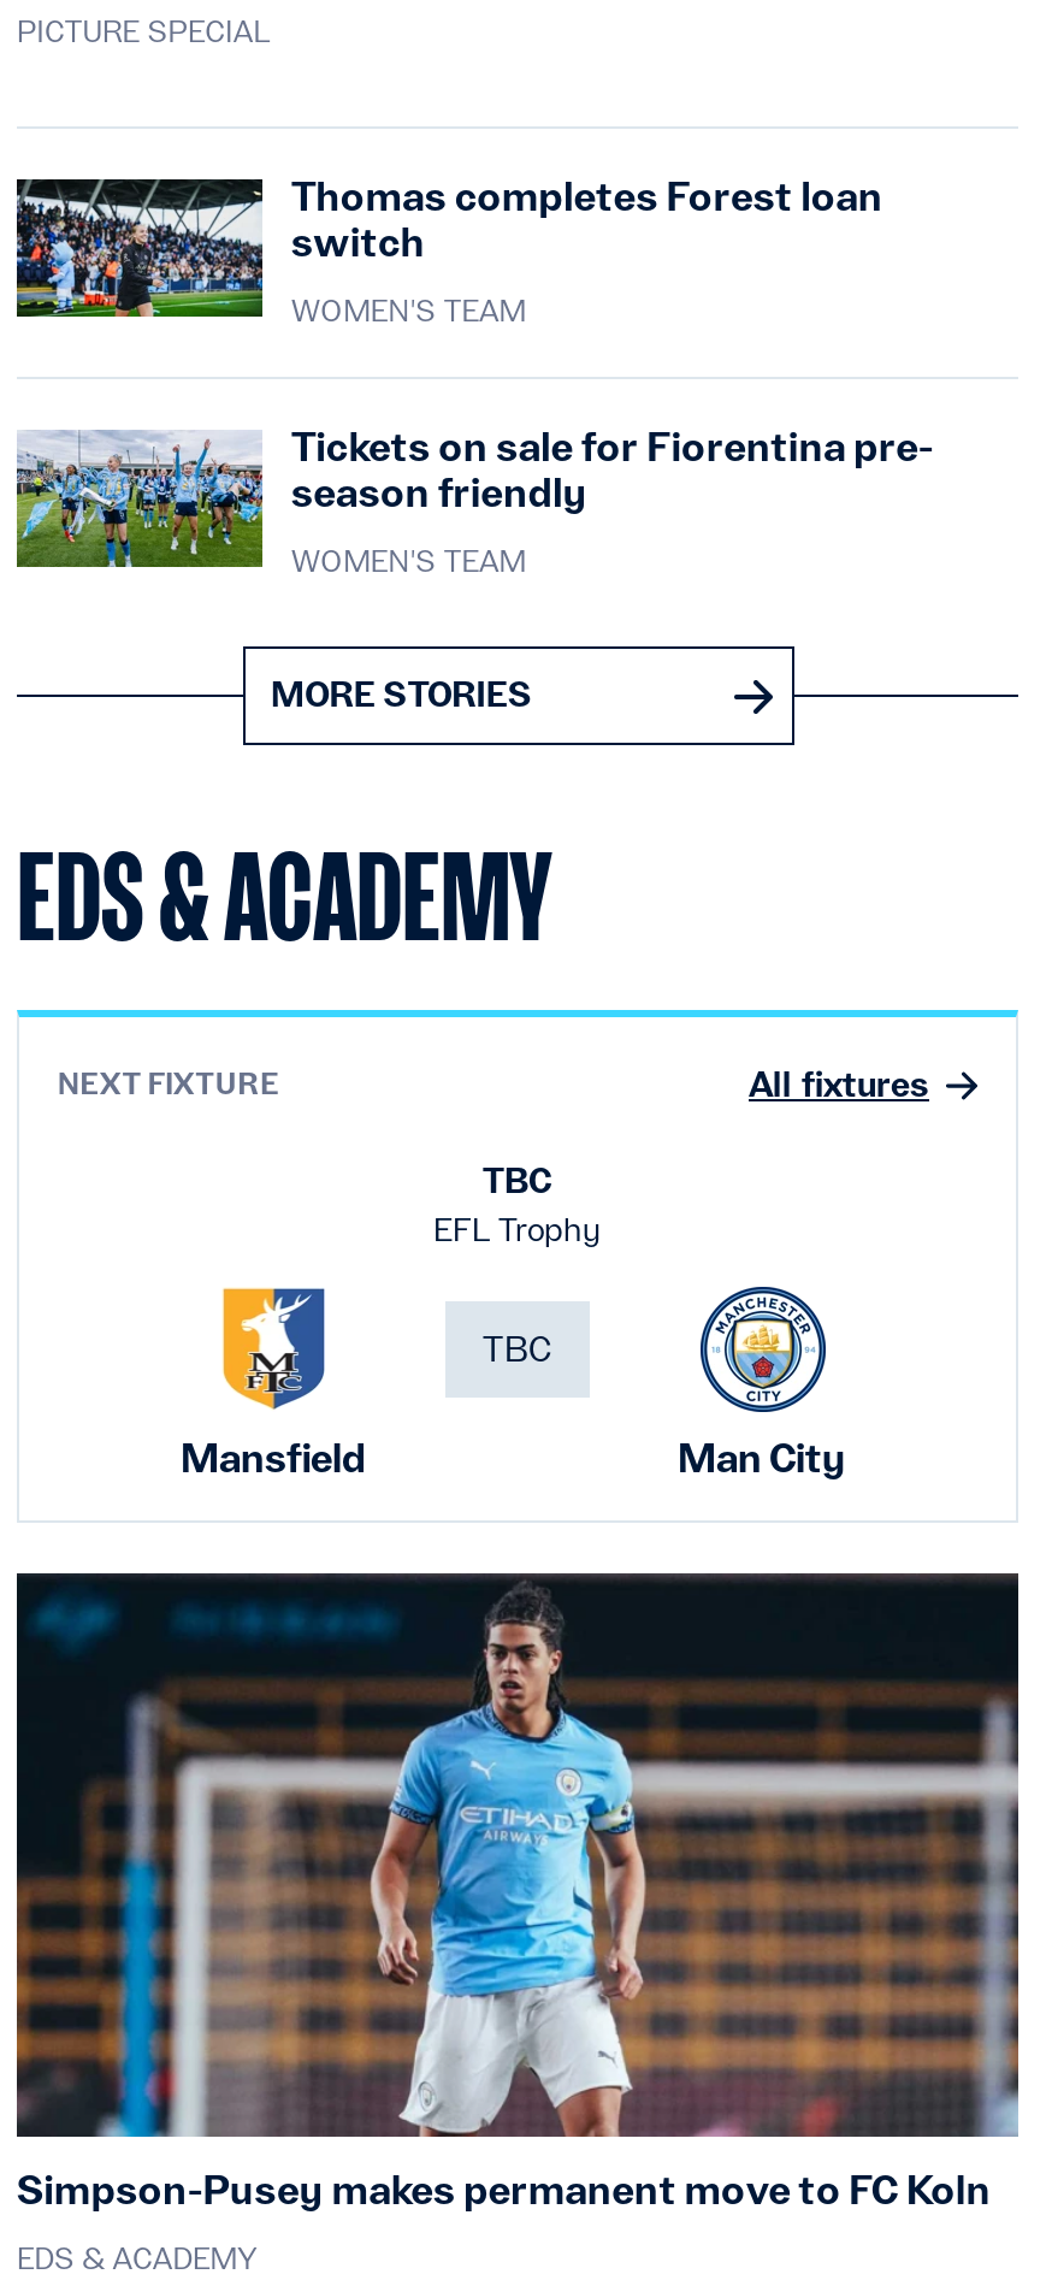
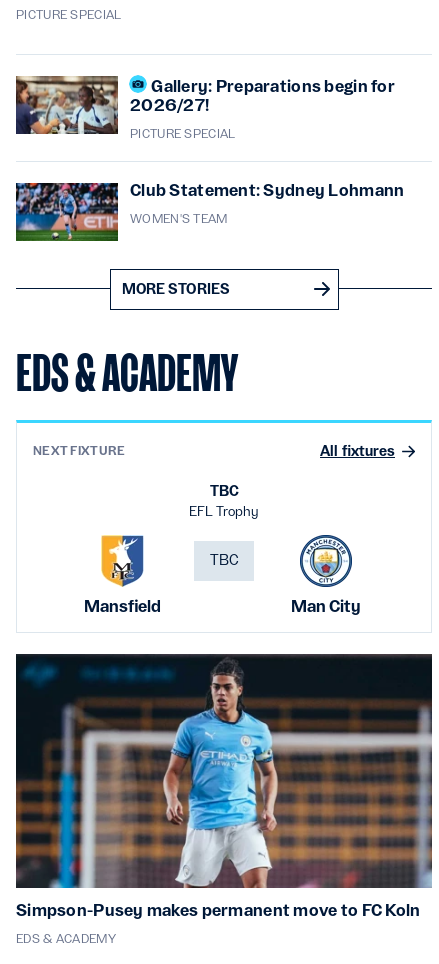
- [image]
- Thomas completes Forest loan
- switch
+ [image]
+ Gallery: Preparations begin for
+ 2026/27!

- WOMEN'S TEAM
+ PICTURE SPECIAL

- [image]
- Tickets on sale for Fiorentina pre-
- season friendly
+ [image]
+ Club Statement: Sydney Lohmann
